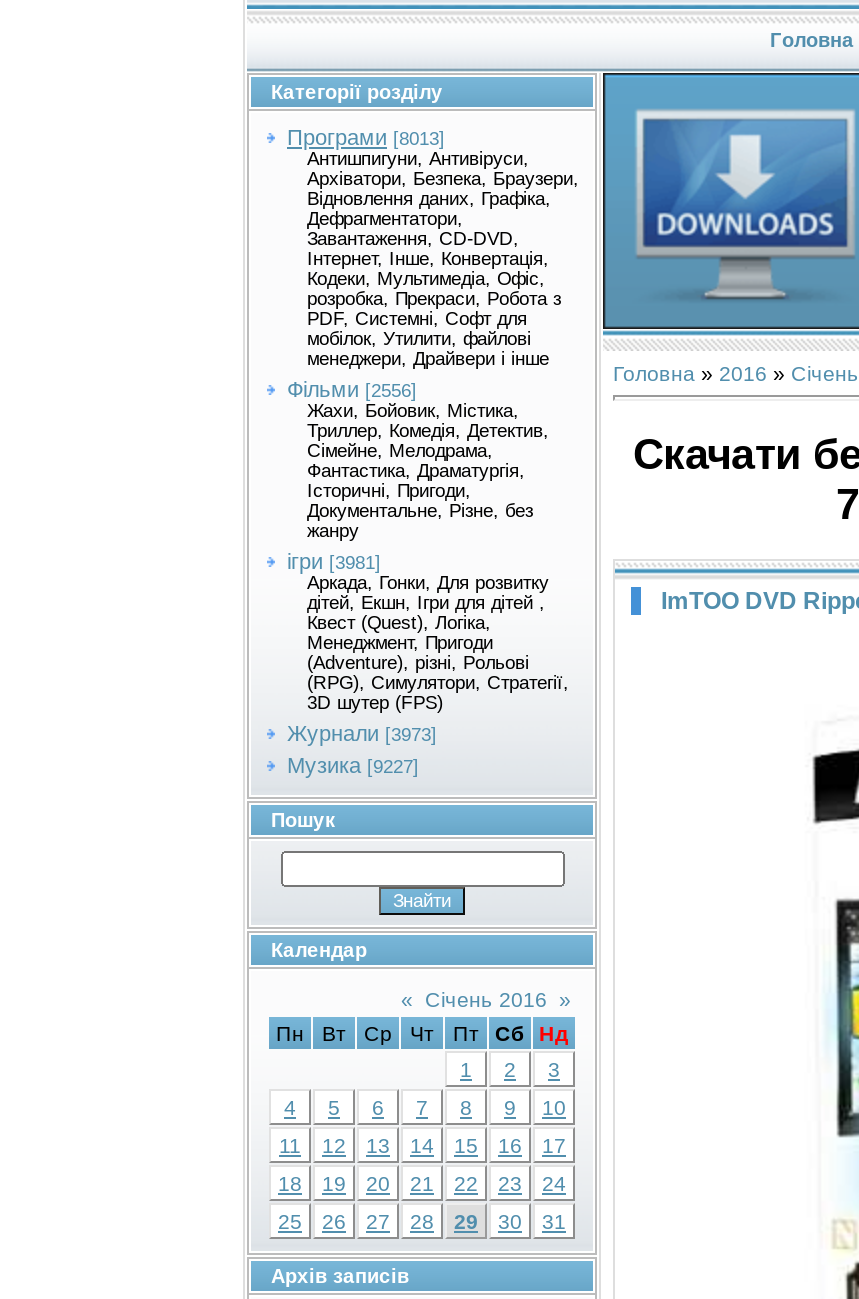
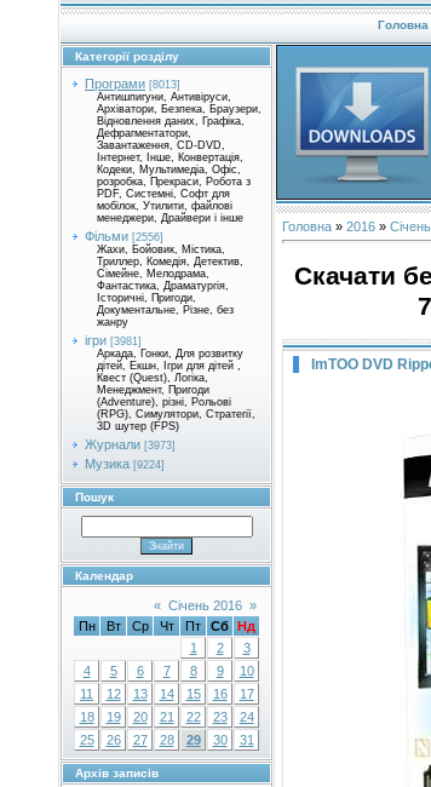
- Музика [9227]
+ Музика [9224]
